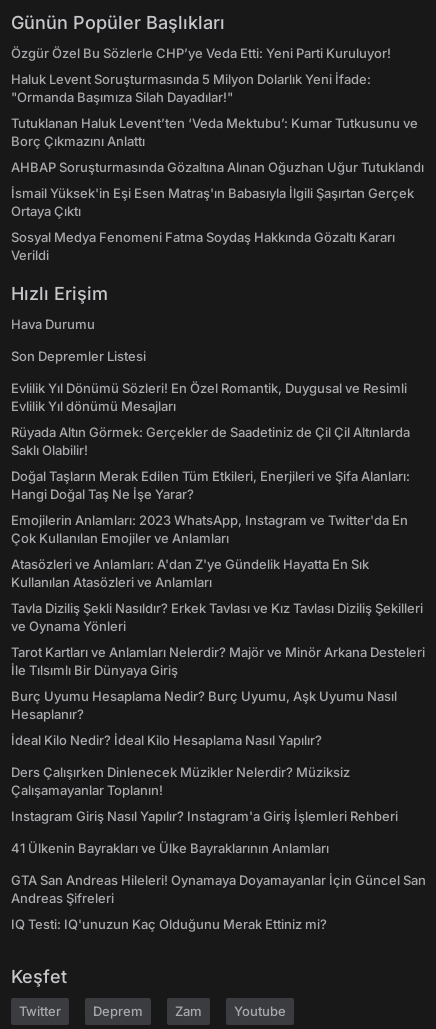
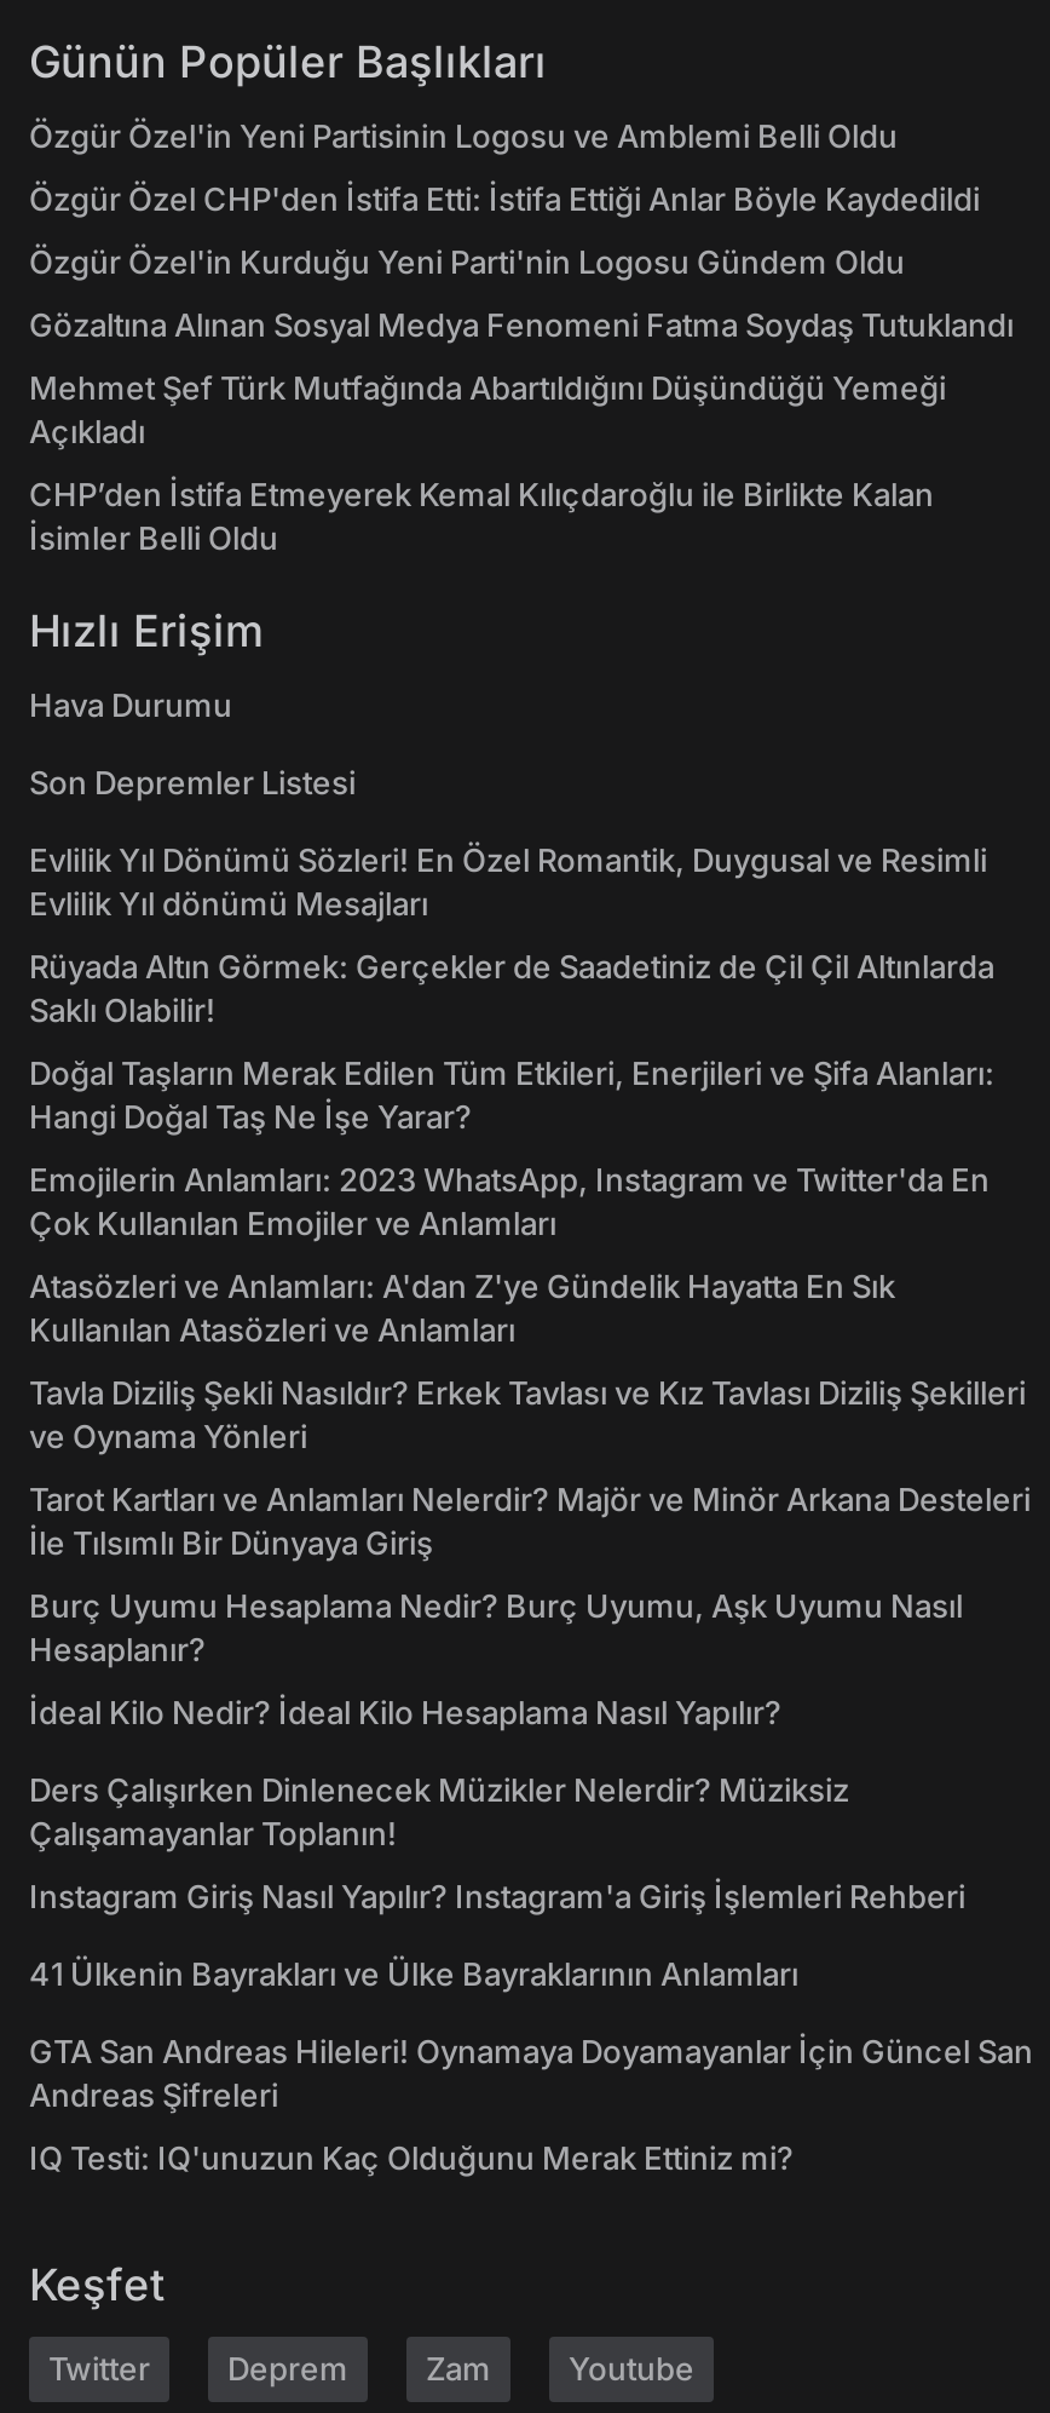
- Özgür Özel Bu Sözlerle CHP’ye Veda Etti: Yeni Parti Kuruluyor!
+ Özgür Özel'in Yeni Partisinin Logosu ve Amblemi Belli Oldu

- Haluk Levent Soruşturmasında 5 Milyon Dolarlık Yeni İfade:
- "Ormanda Başımıza Silah Dayadılar!"
+ Özgür Özel CHP'den İstifa Etti: İstifa Ettiği Anlar Böyle Kaydedildi

- Tutuklanan Haluk Levent’ten ‘Veda Mektubu’: Kumar Tutkusunu ve
- Borç Çıkmazını Anlattı
+ Özgür Özel'in Kurduğu Yeni Parti'nin Logosu Gündem Oldu

- AHBAP Soruşturmasında Gözaltına Alınan Oğuzhan Uğur Tutuklandı
+ Gözaltına Alınan Sosyal Medya Fenomeni Fatma Soydaş Tutuklandı

- İsmail Yüksek'in Eşi Esen Matraş'ın Babasıyla İlgili Şaşırtan Gerçek
- Ortaya Çıktı
+ Mehmet Şef Türk Mutfağında Abartıldığını Düşündüğü Yemeği
+ Açıkladı

- Sosyal Medya Fenomeni Fatma Soydaş Hakkında Gözaltı Kararı
- Verildi
+ CHP’den İstifa Etmeyerek Kemal Kılıçdaroğlu ile Birlikte Kalan
+ İsimler Belli Oldu
